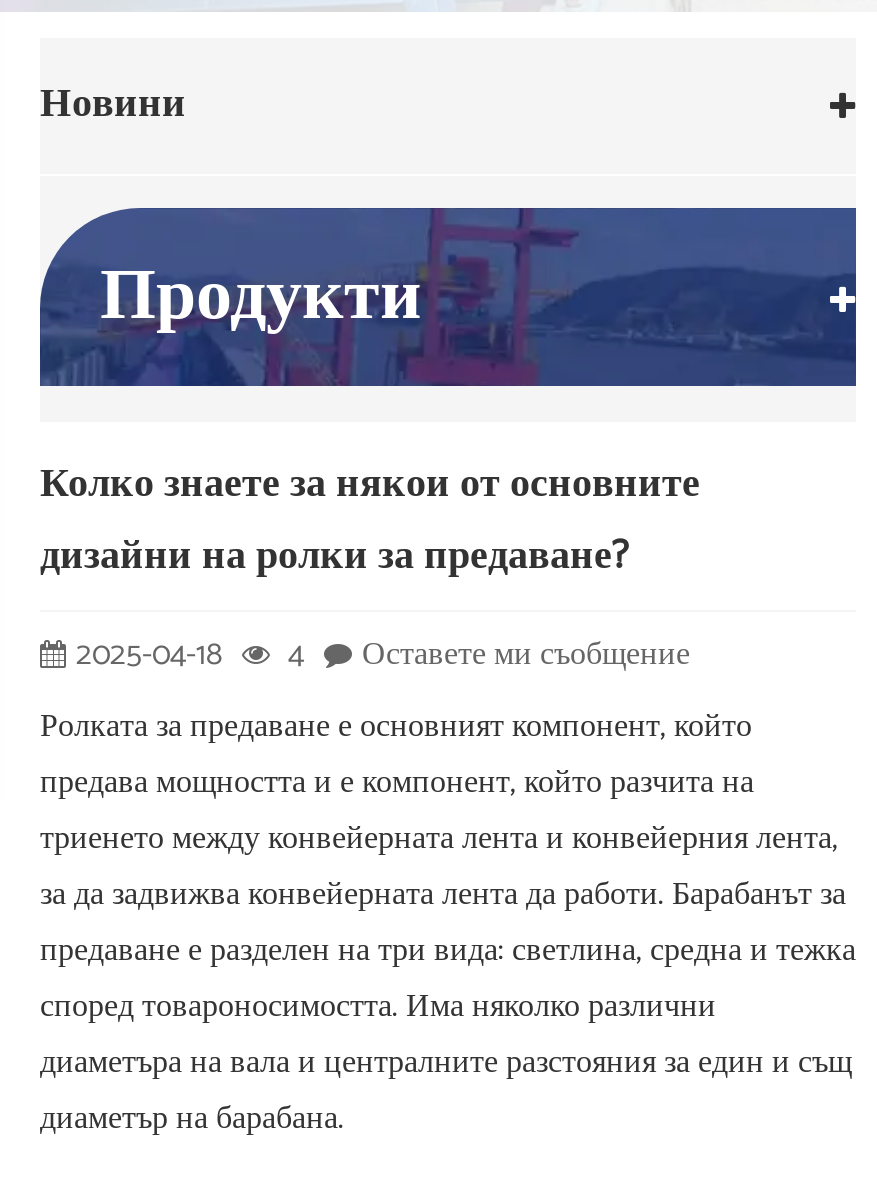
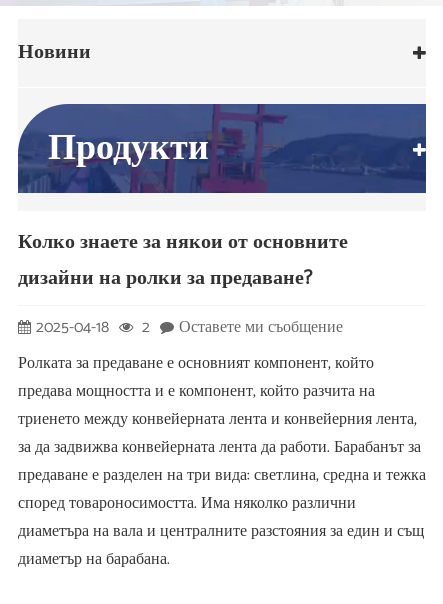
- 2025-04-18 4 Оставете ми съобщение
+ 2025-04-18 2 Оставете ми съобщение
